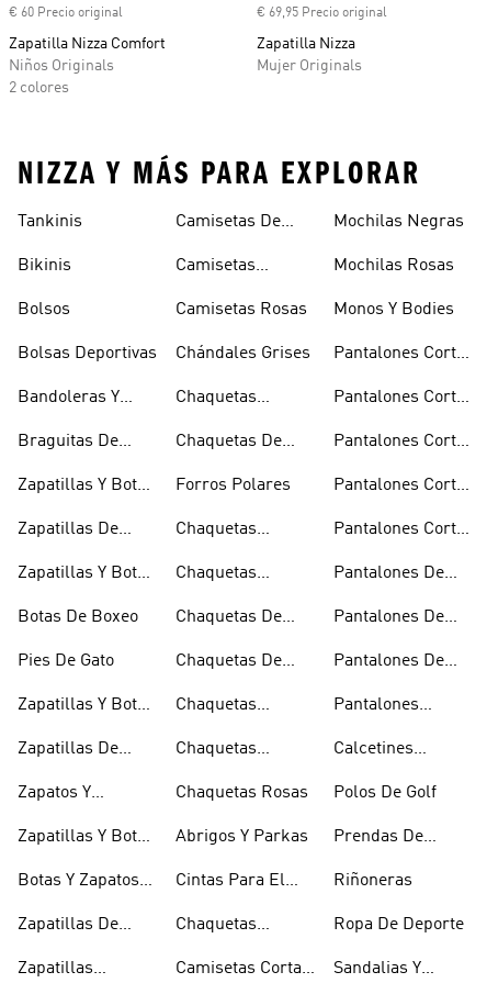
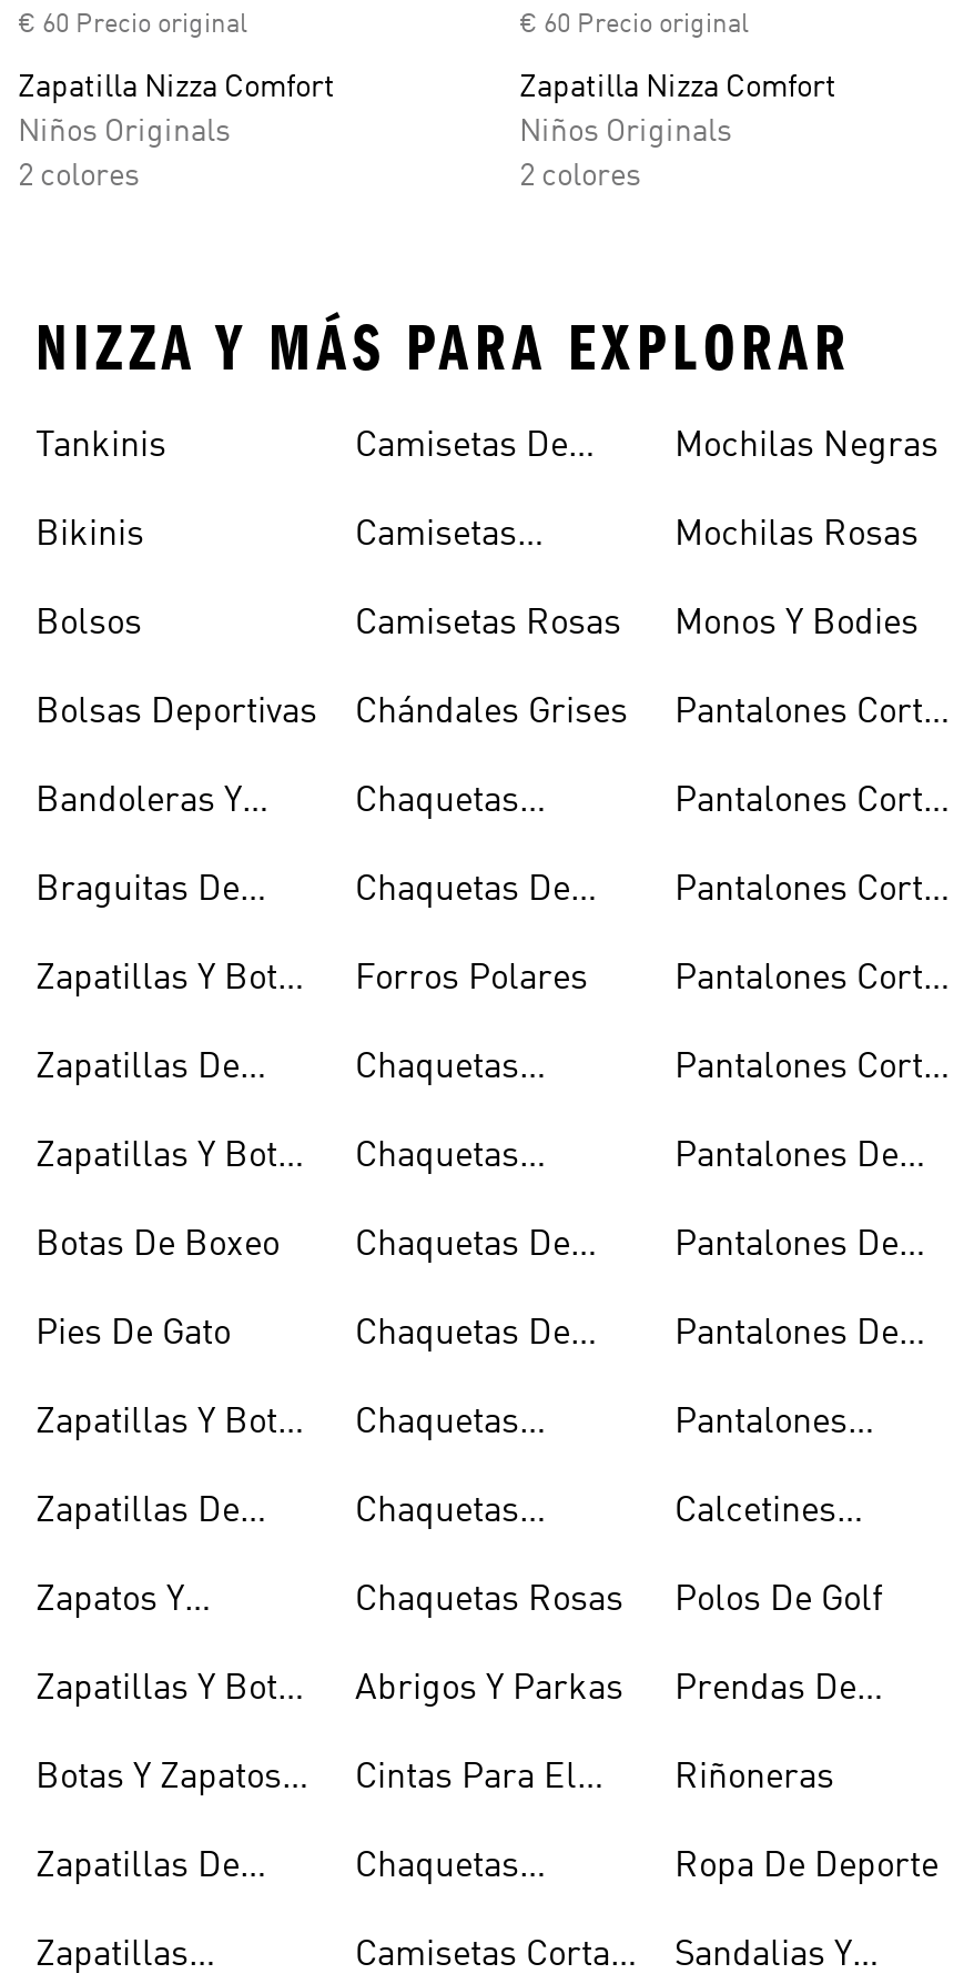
- € 69,95 Precio original
+ € 60 Precio original

- Zapatilla Nizza
- Mujer Originals
+ Zapatilla Nizza Comfort
+ Niños Originals
+ 2 colores
